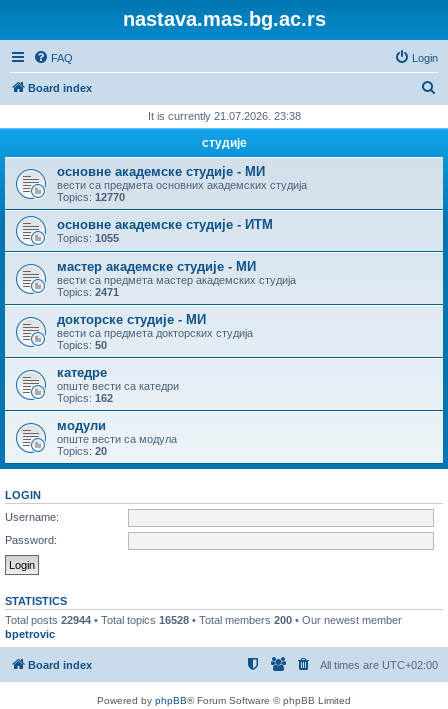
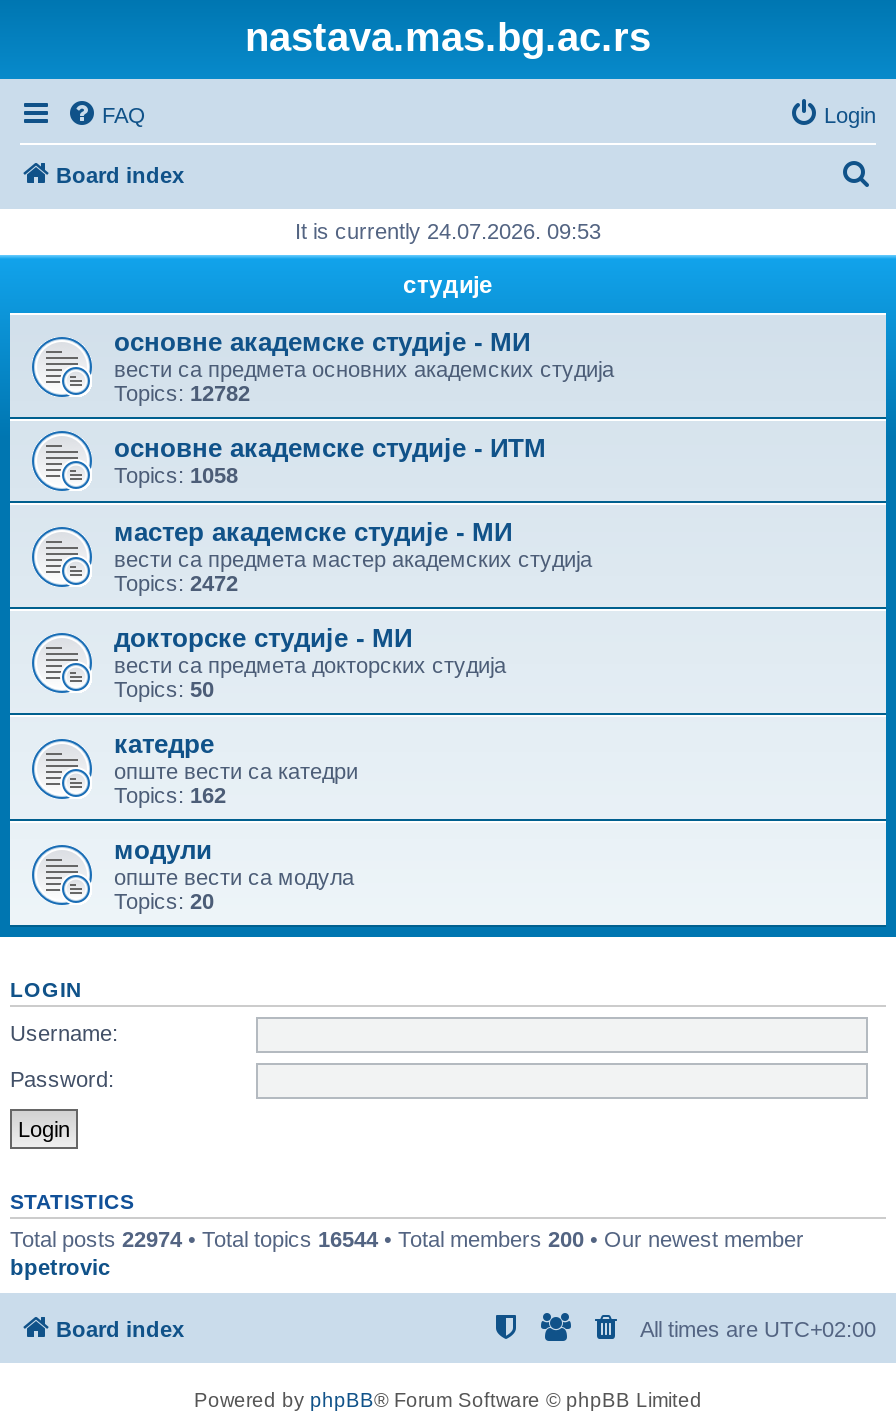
- It is currently 21.07.2026. 23:38
+ It is currently 24.07.2026. 09:53

- Topics: 12770
+ Topics: 12782

- Topics: 1055
+ Topics: 1058

- Topics: 2471
+ Topics: 2472

- Total posts 22944 • Total topics 16528 • Total members 200 • Our newest member
+ Total posts 22974 • Total topics 16544 • Total members 200 • Our newest member
